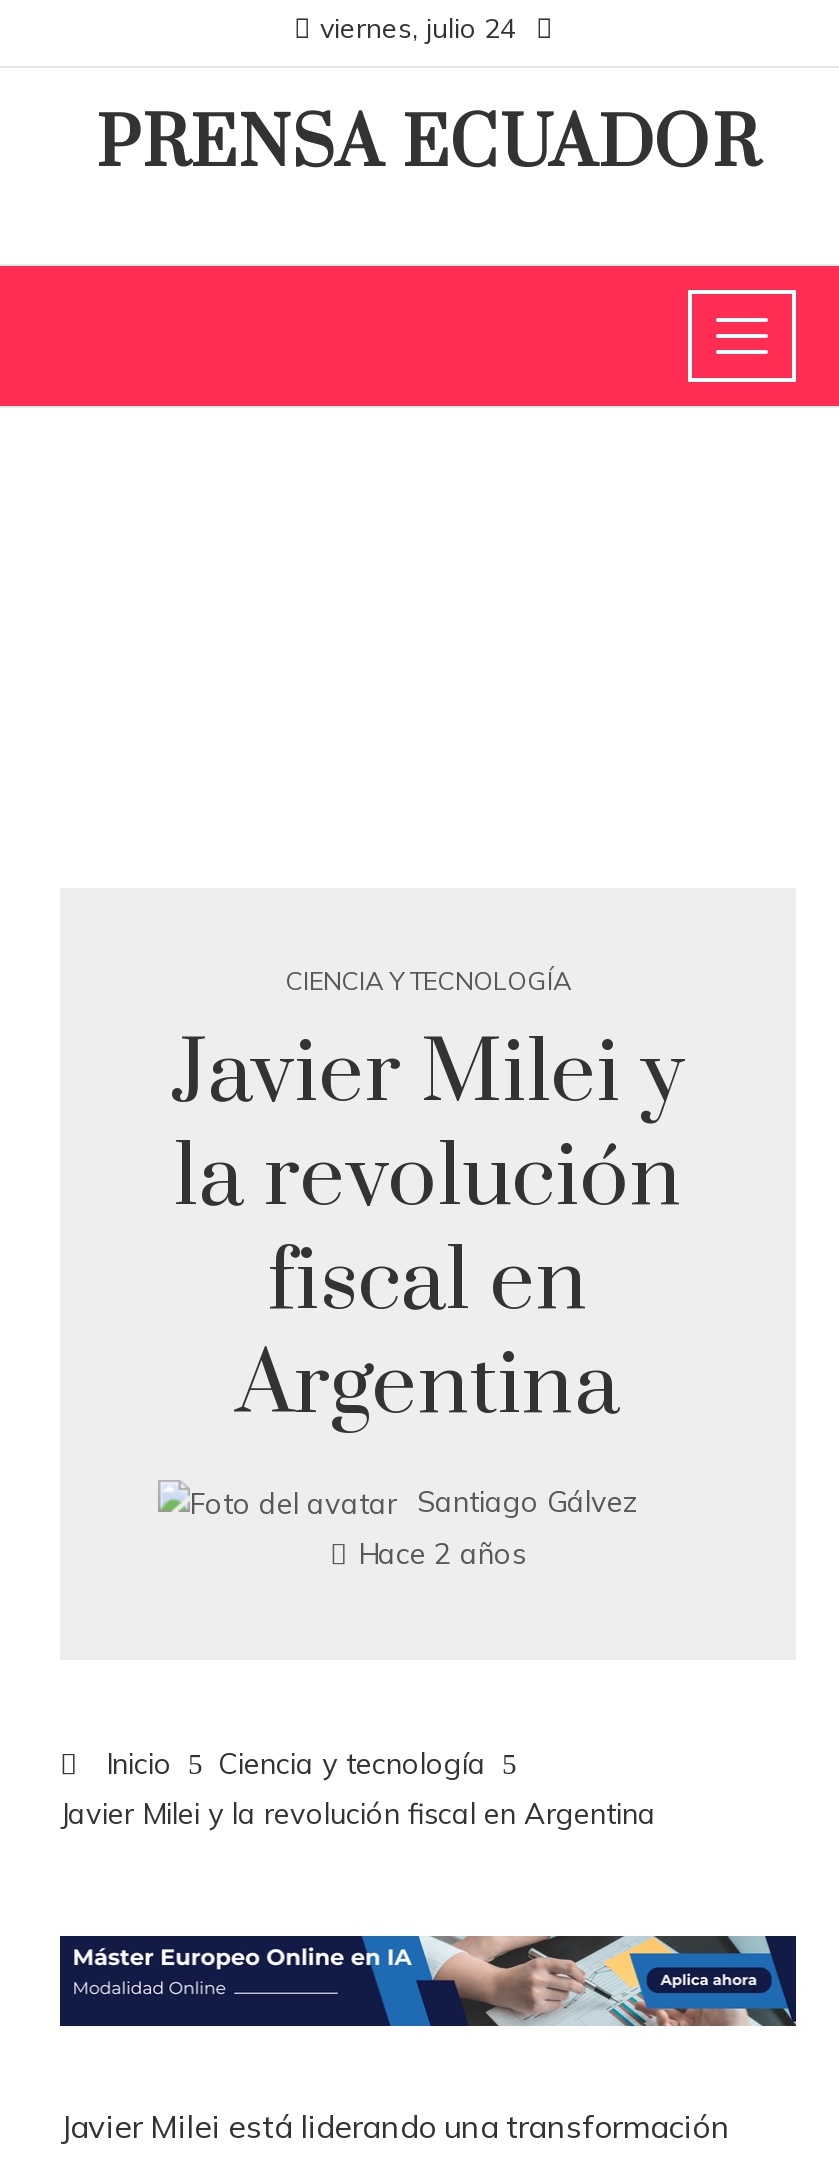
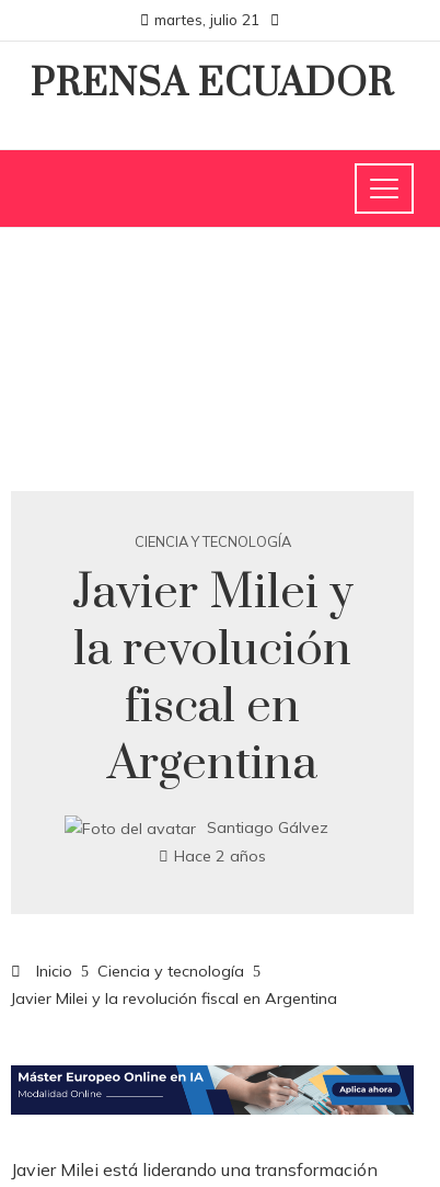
- viernes, julio 24
+ martes, julio 21
